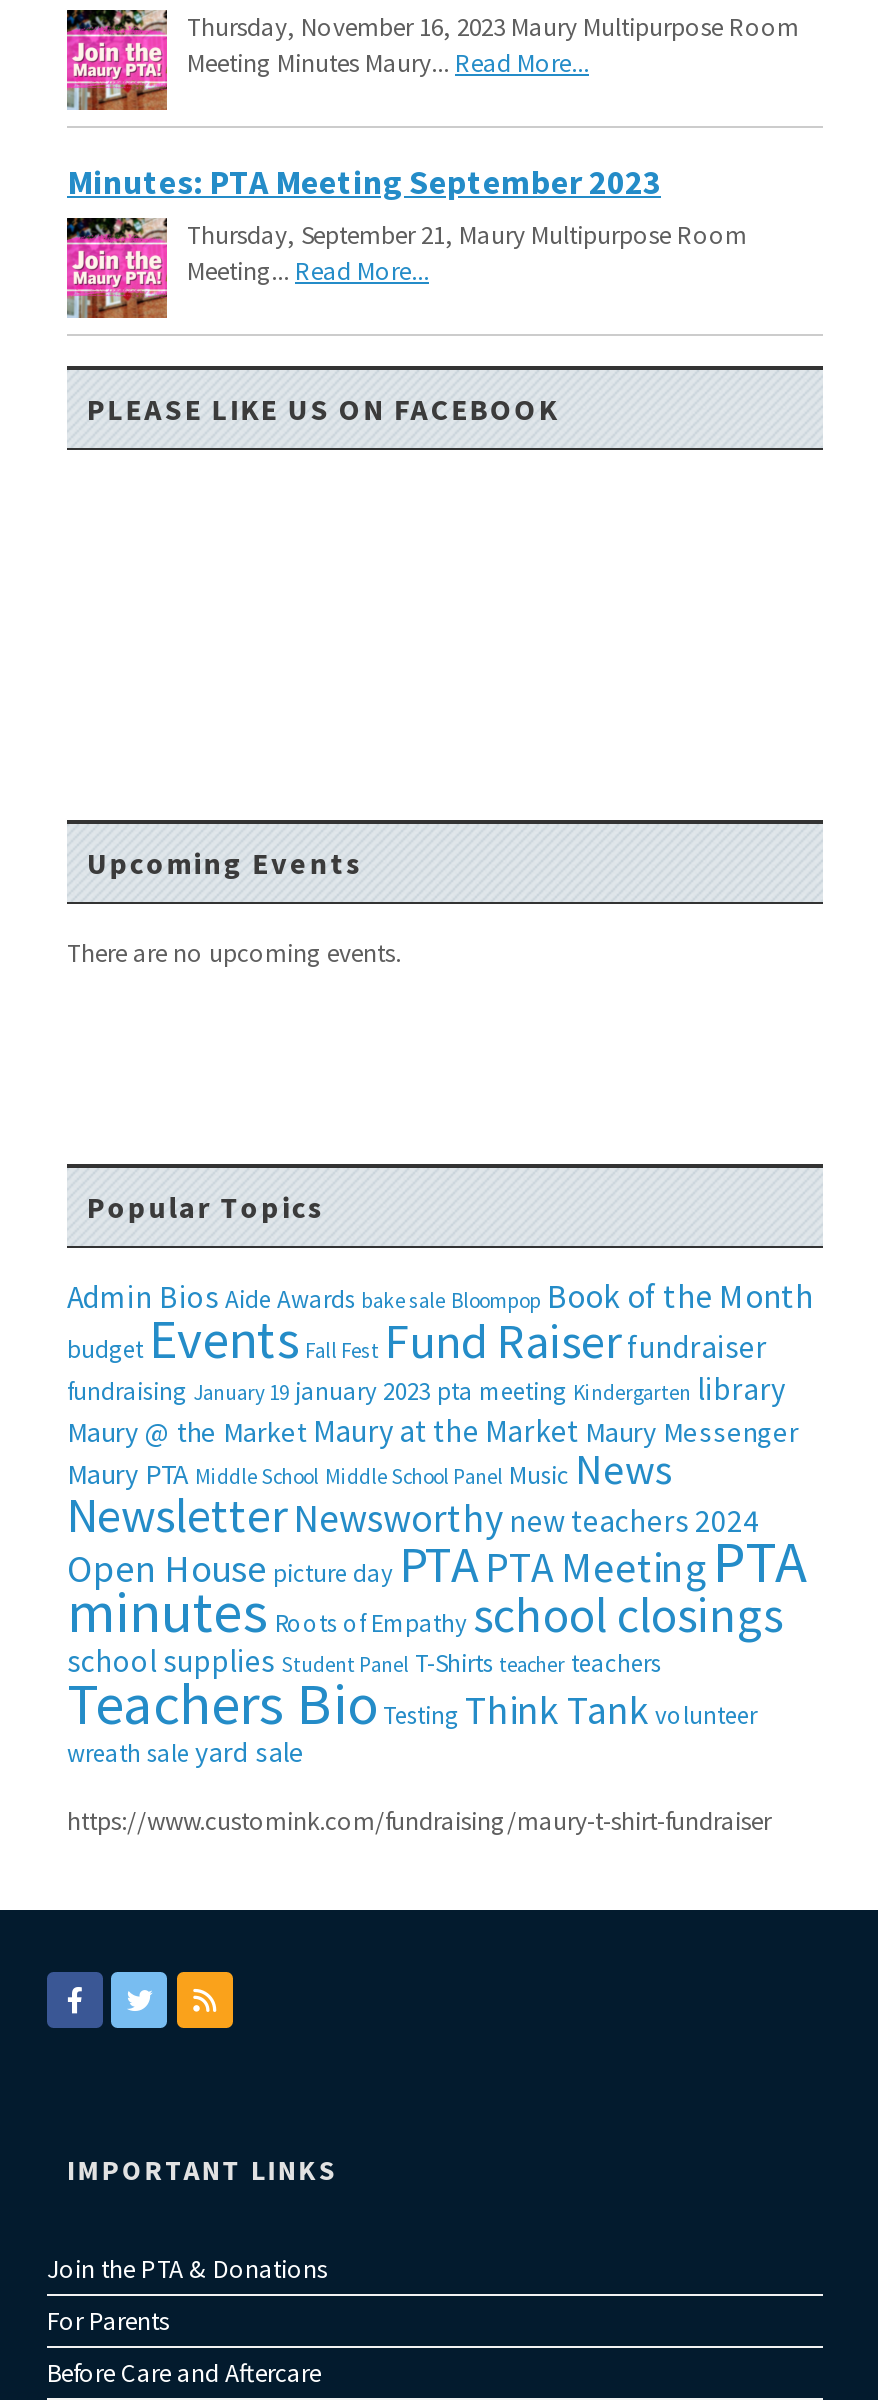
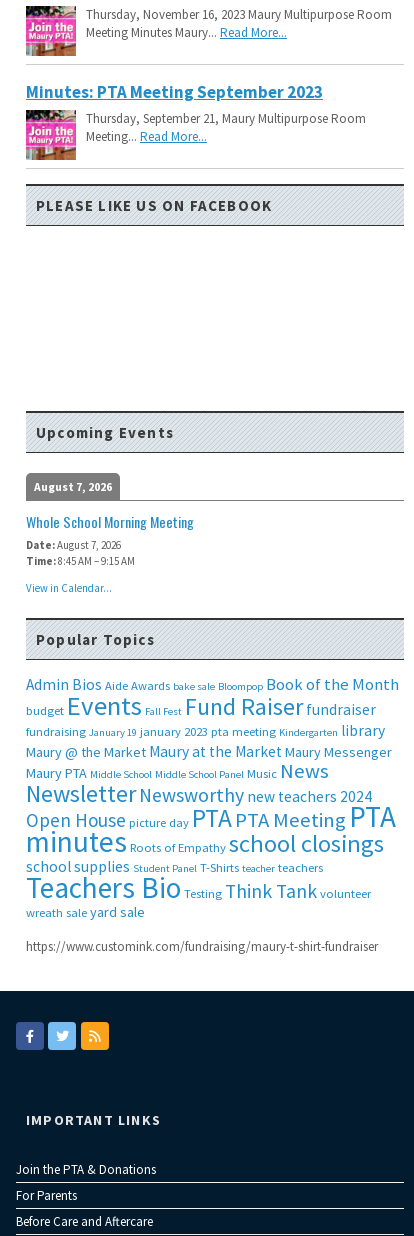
- There are no upcoming events.
+ August 7, 2026
+ Whole School Morning Meeting
+ Date: August 7, 2026
+ Time: 8:45 AM –9:15 AM
+ View in Calendar...
